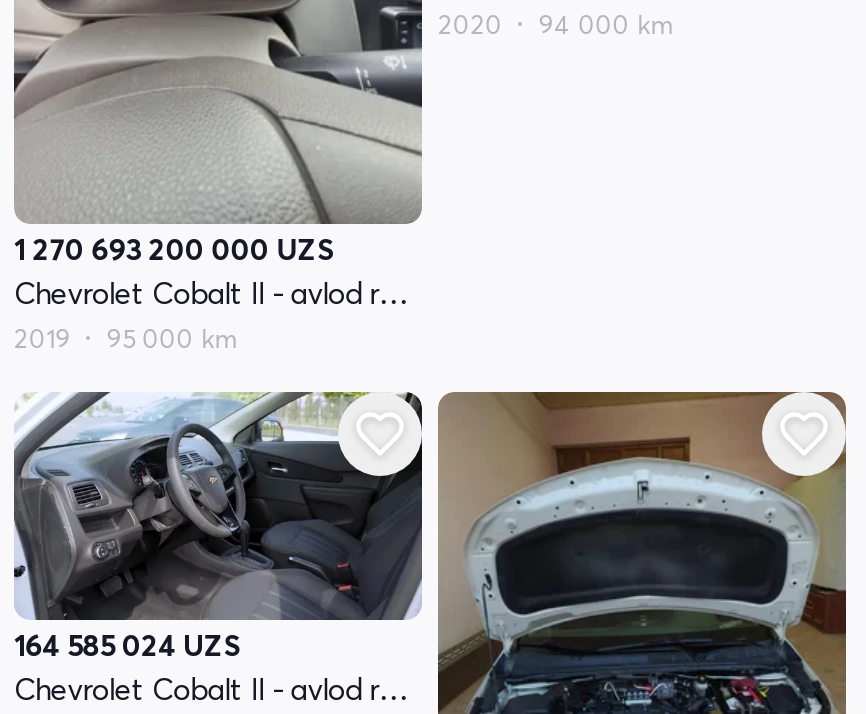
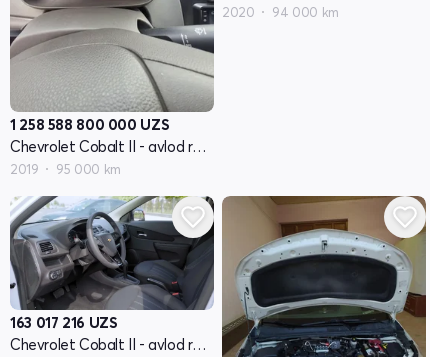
- 1 270 693 200 000 UZS
+ 1 258 588 800 000 UZS

- 164 585 024 UZS
+ 163 017 216 UZS
